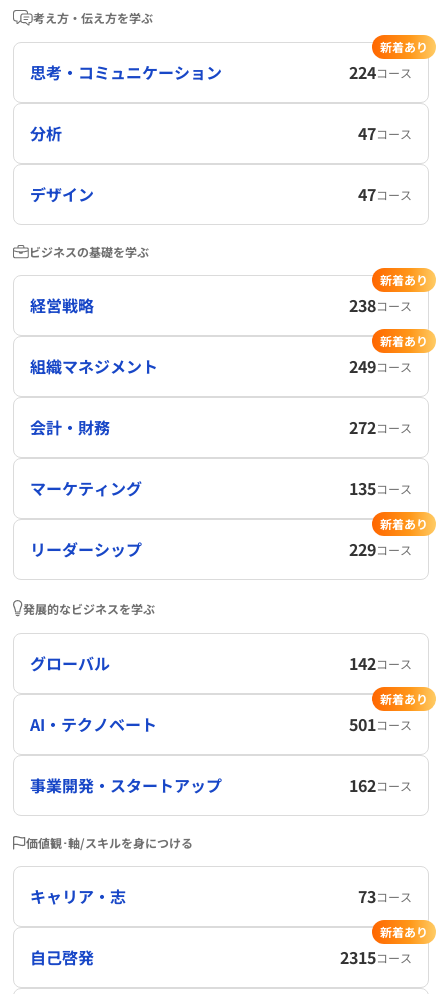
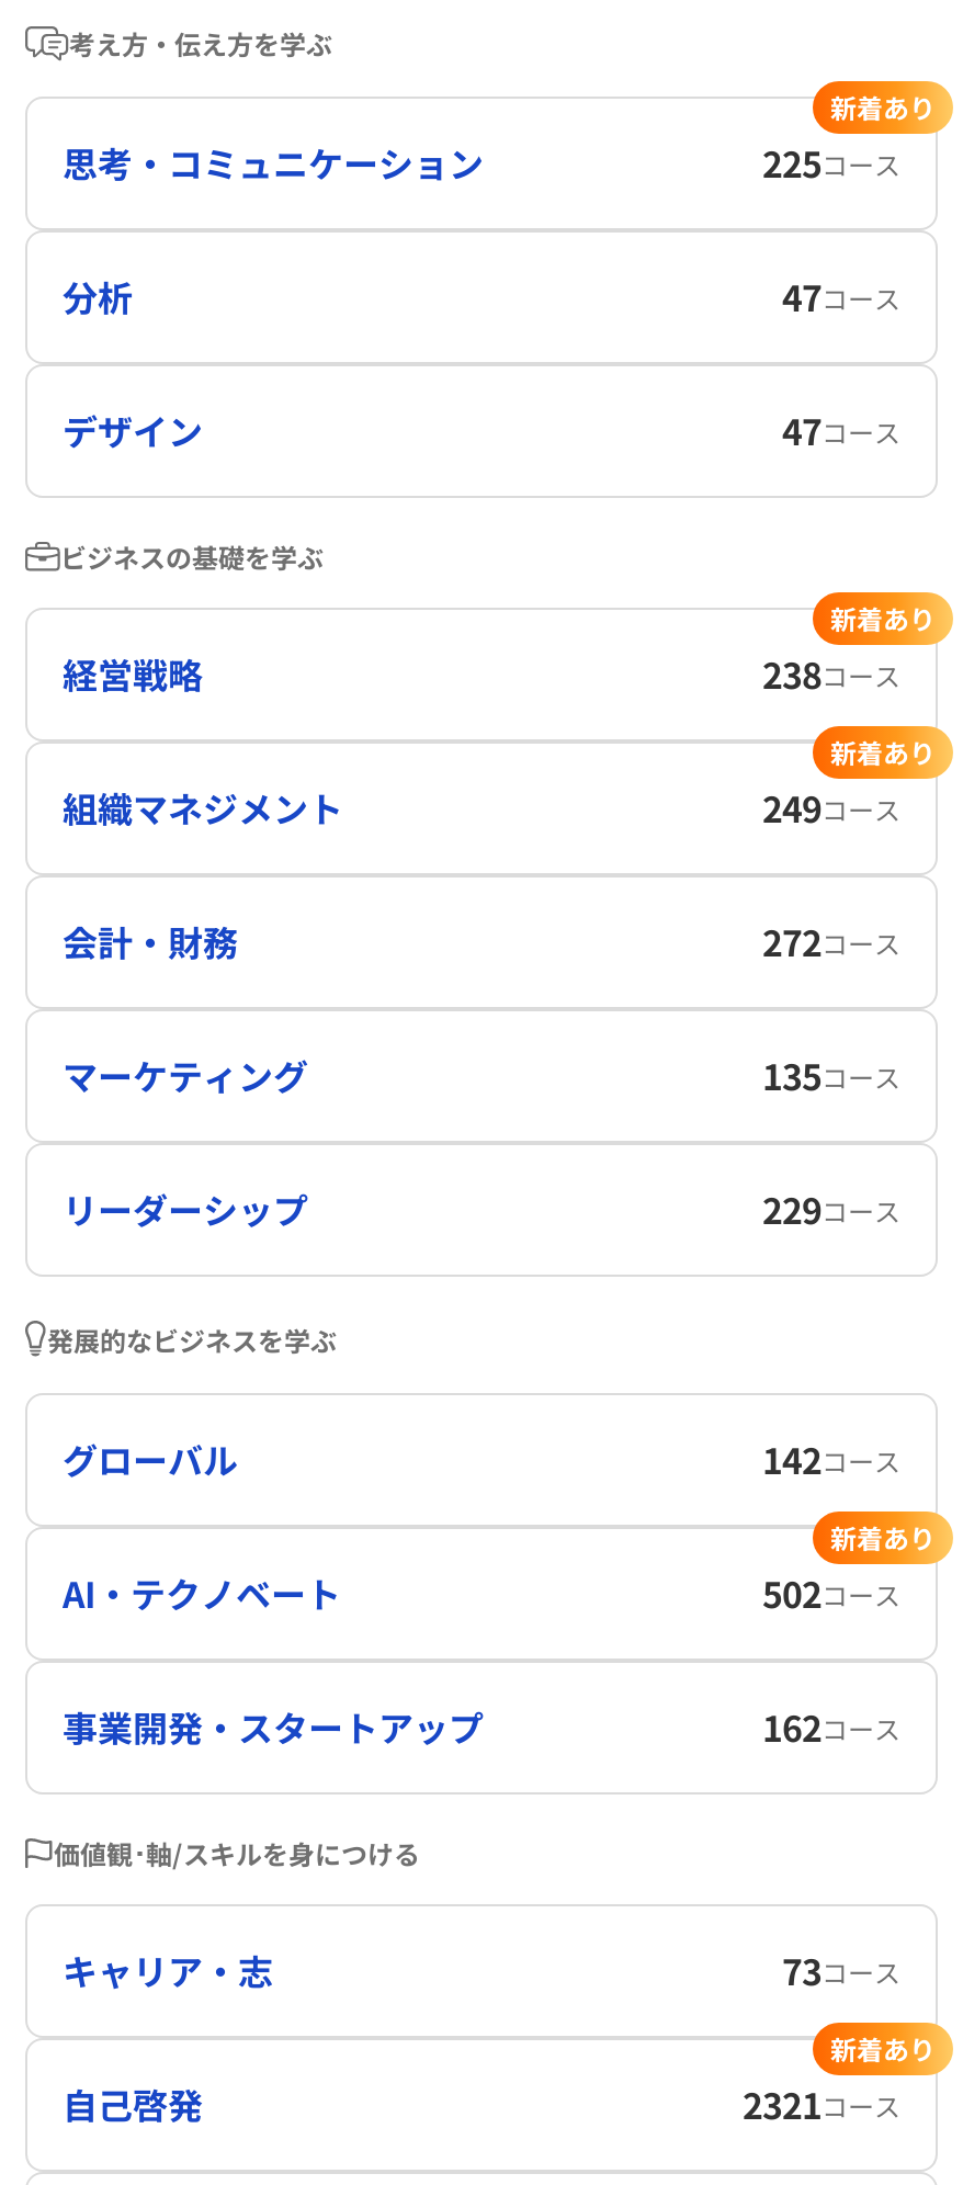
- 224コース
+ 225コース

- 新着あり

- 501コース
+ 502コース

- 2315コース
+ 2321コース
